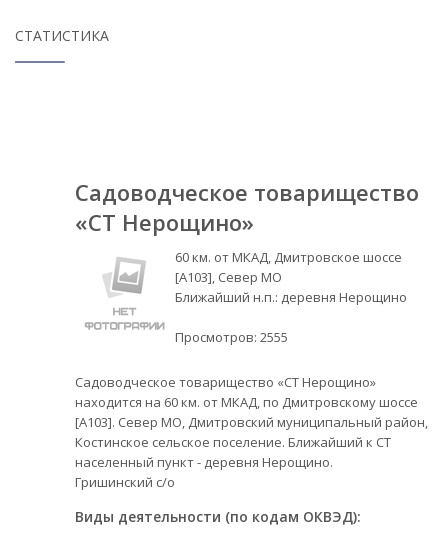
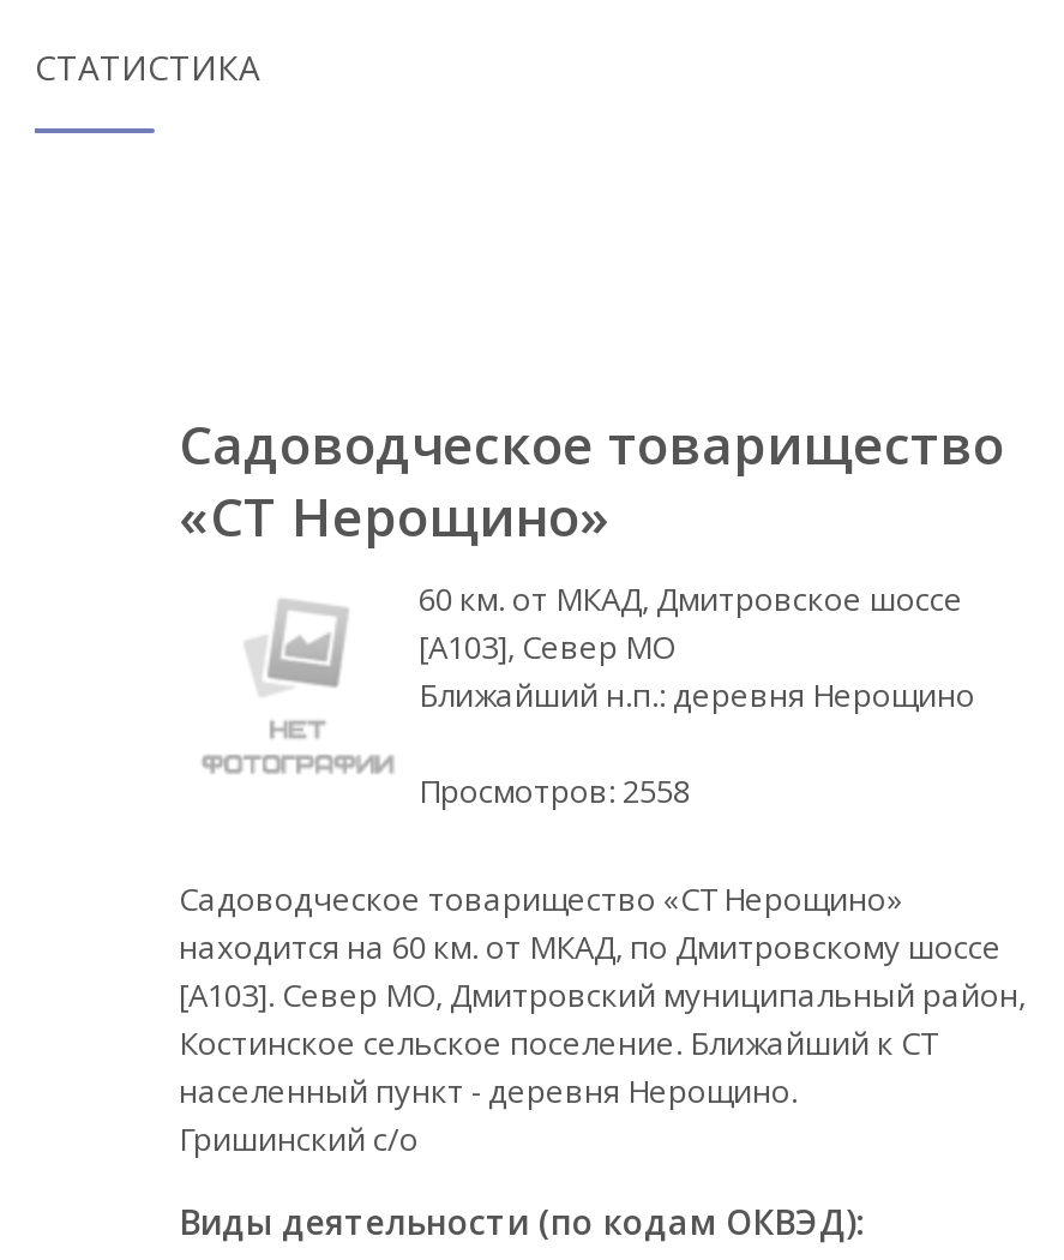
- Просмотров: 2555
+ Просмотров: 2558
